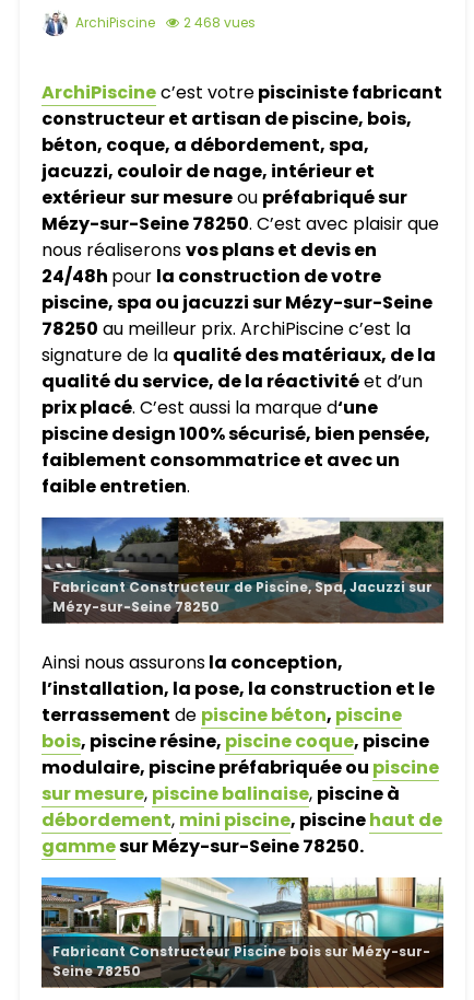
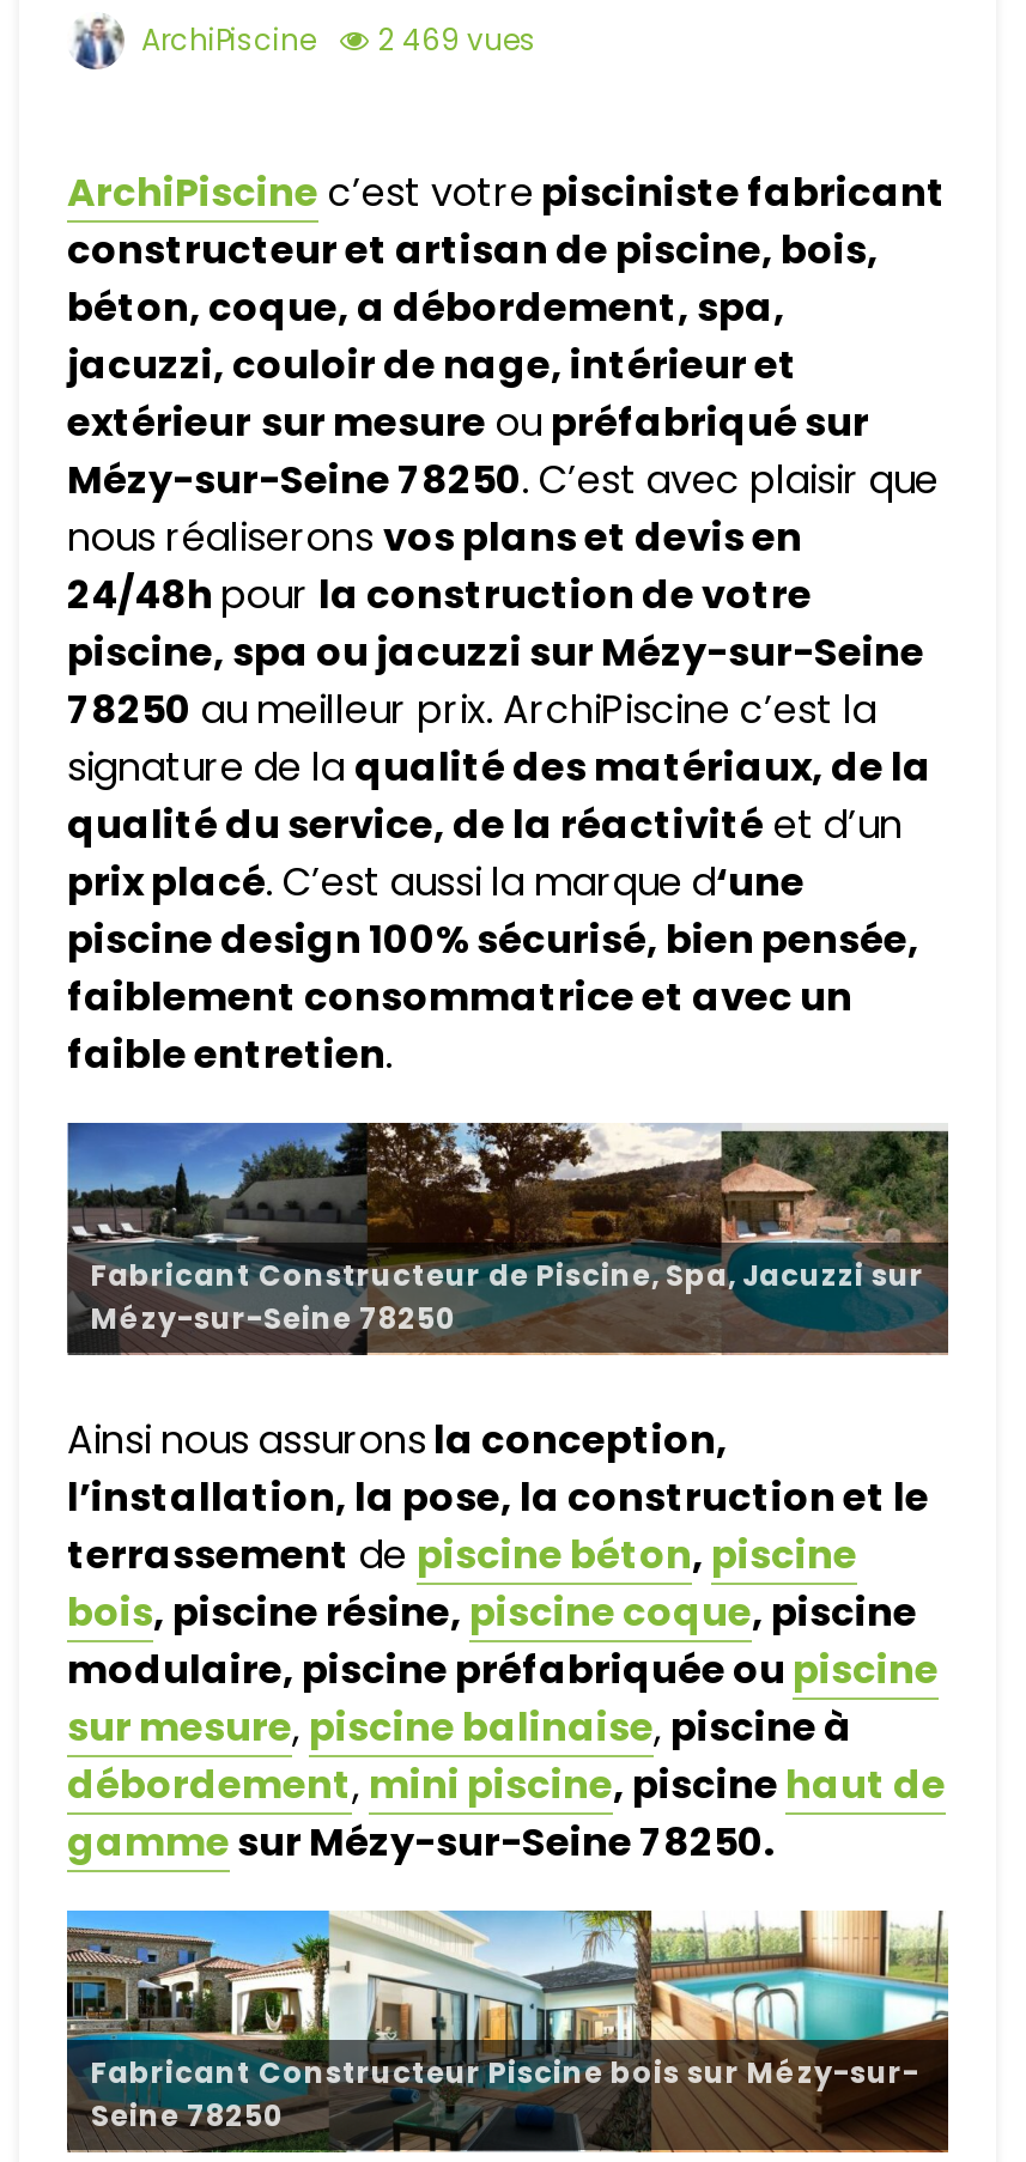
- ArchiPiscine 2 468 vues
+ ArchiPiscine 2 469 vues
